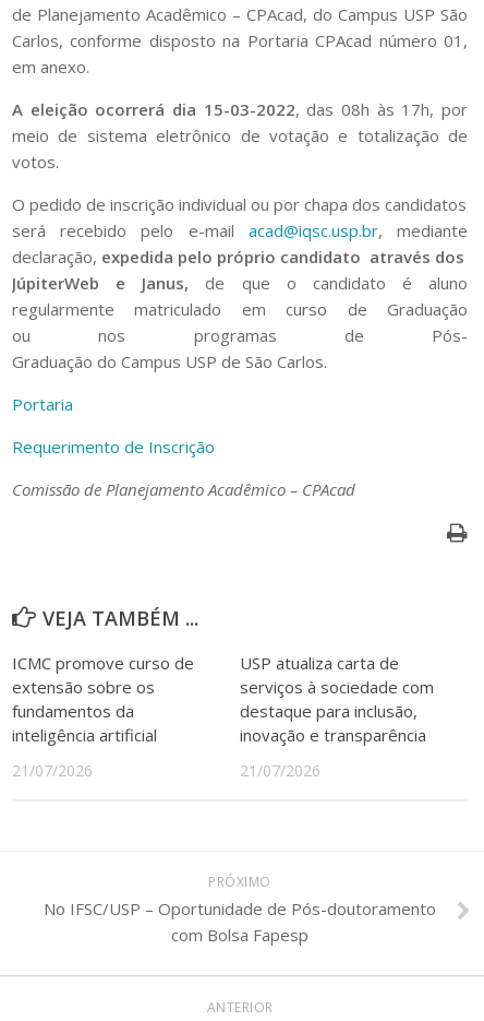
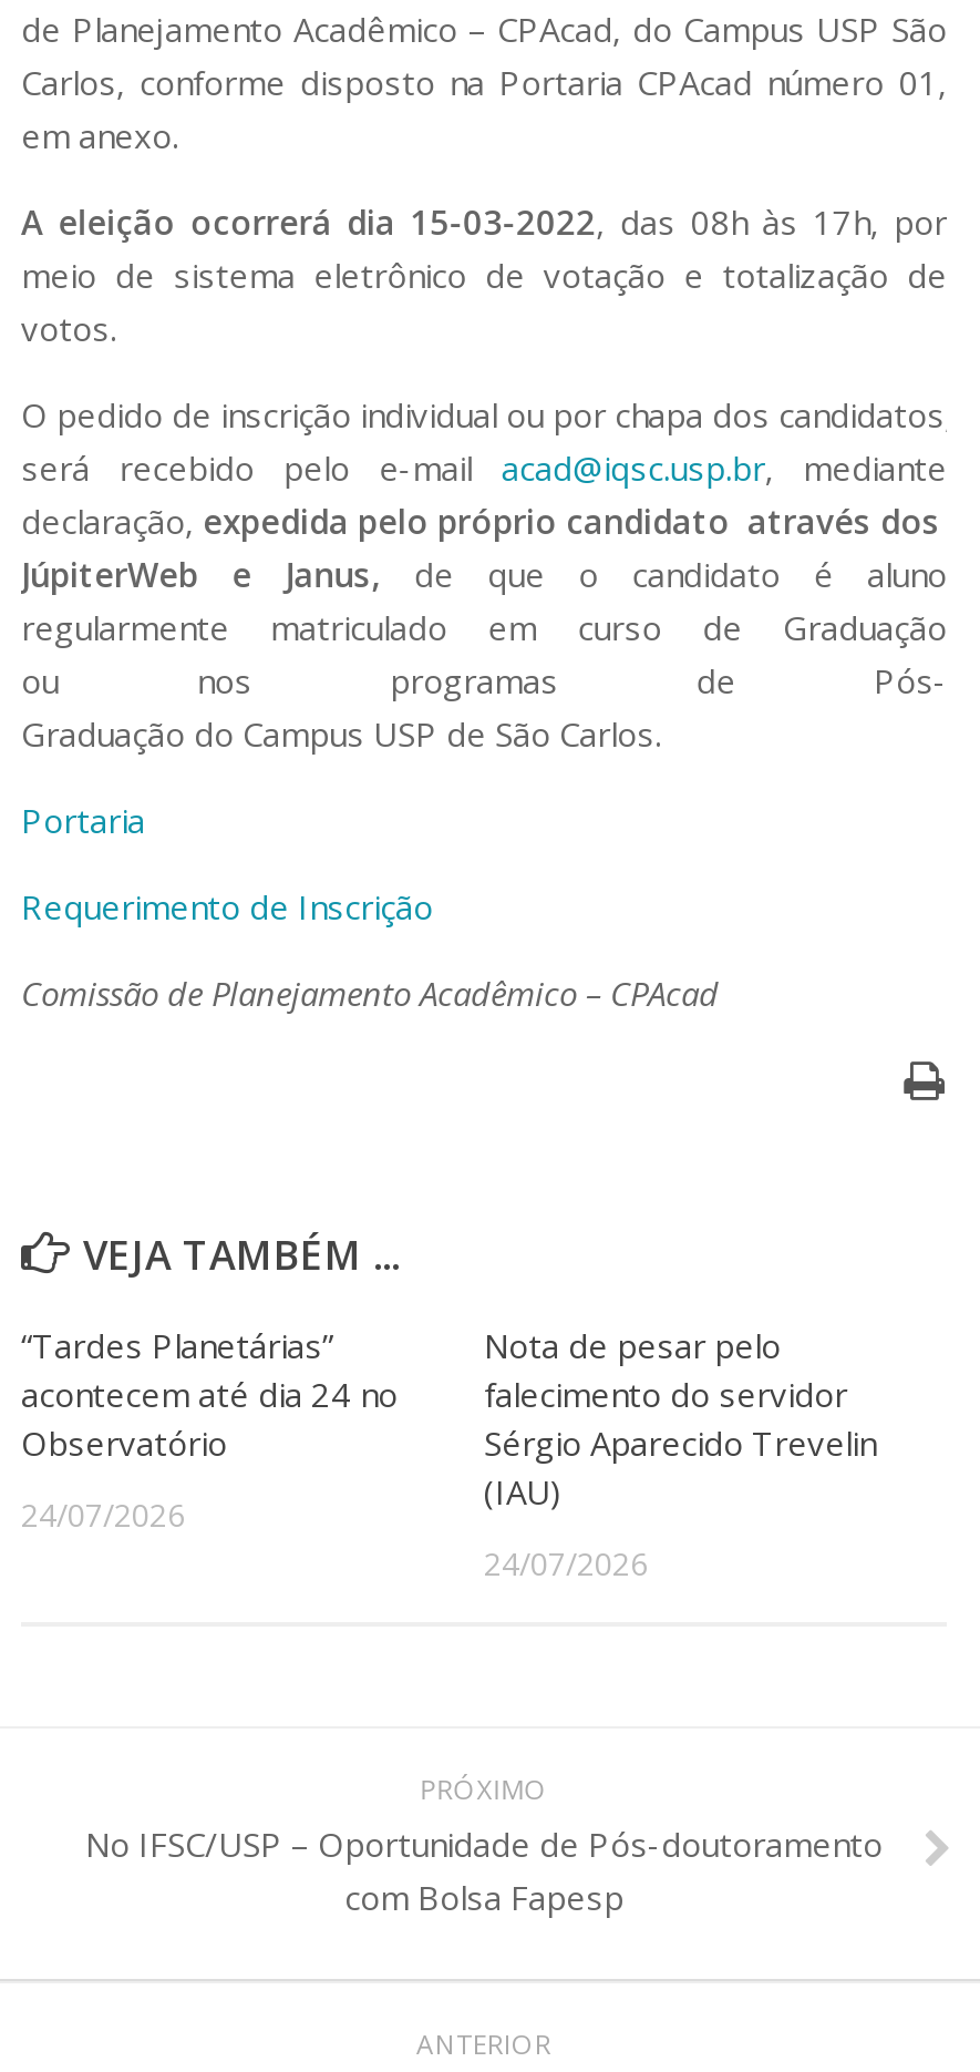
- ICMC promove curso de
- extensão sobre os
- fundamentos da
- inteligência artificial
+ “Tardes Planetárias”
+ acontecem até dia 24 no
+ Observatório

- USP atualiza carta de
- serviços à sociedade com
- destaque para inclusão,
- inovação e transparência
+ Nota de pesar pelo
+ falecimento do servidor
+ Sérgio Aparecido Trevelin
+ (IAU)

- 21/07/2026
+ 24/07/2026

- 21/07/2026
+ 24/07/2026
